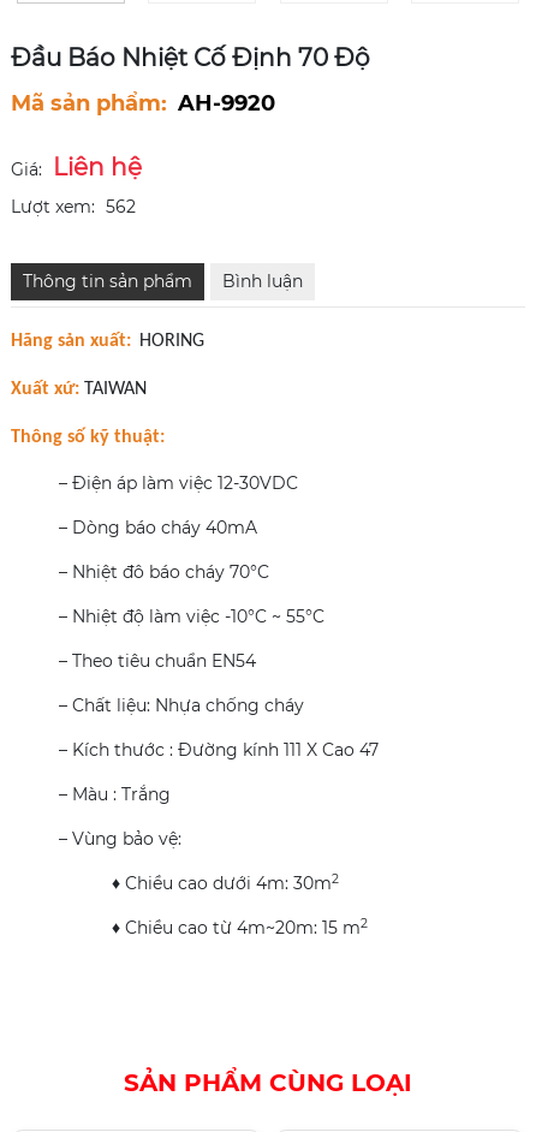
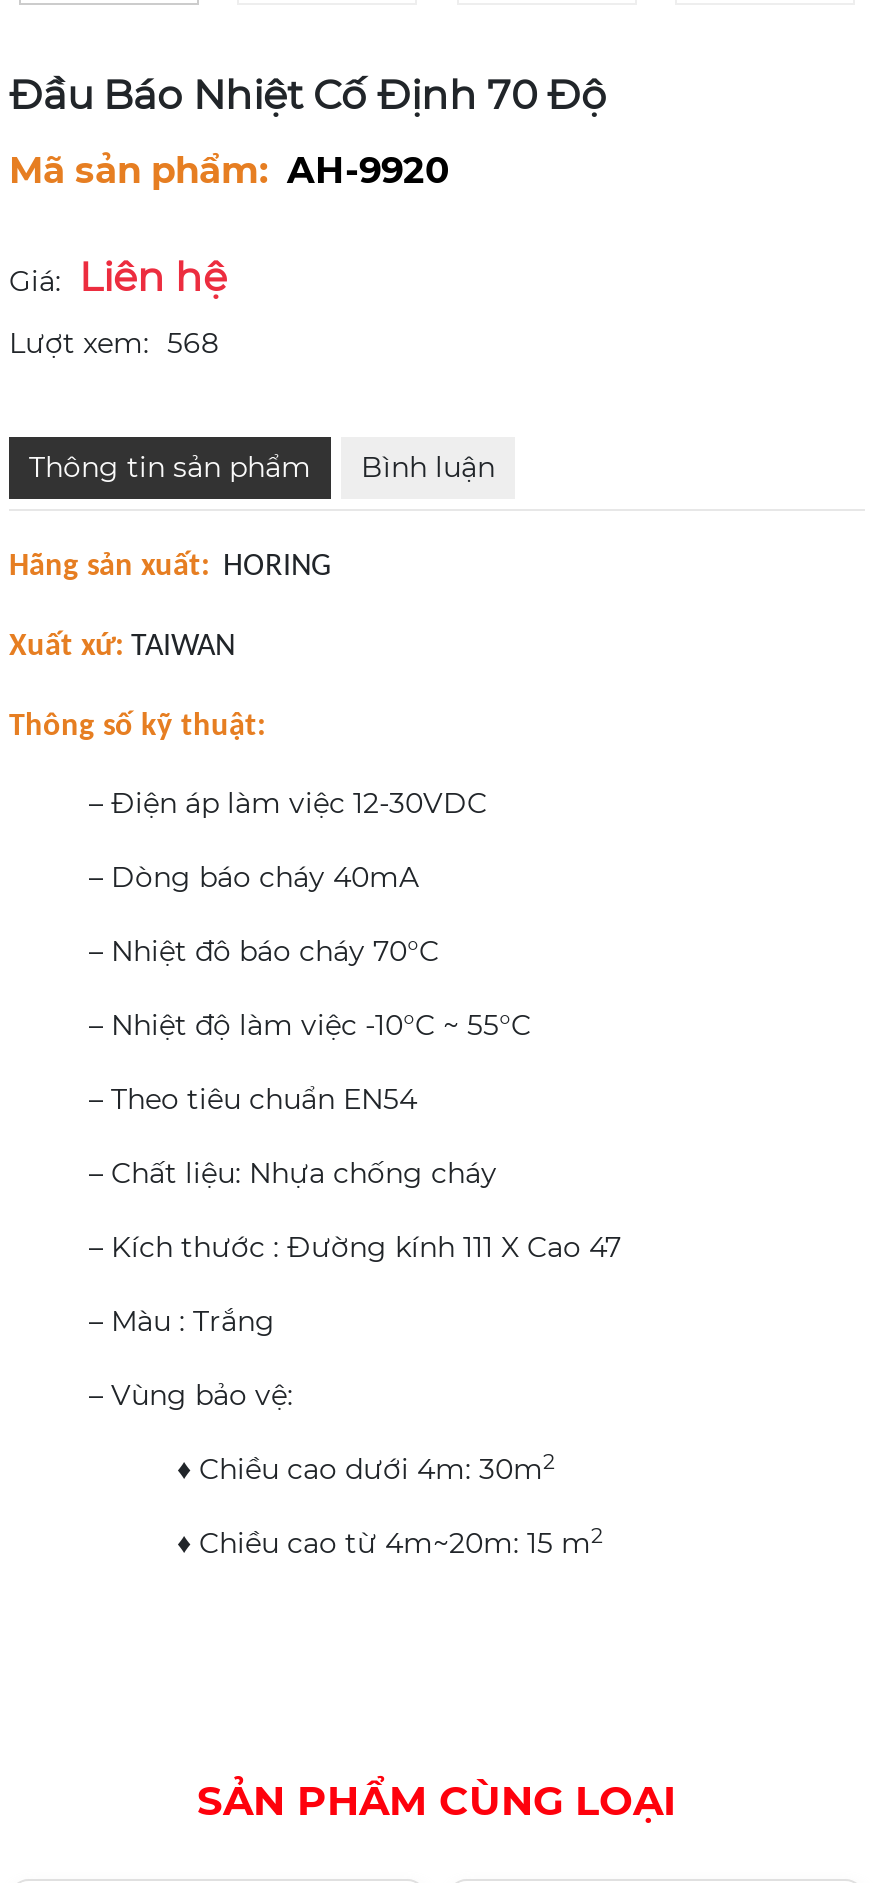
- Lượt xem: 562
+ Lượt xem: 568
